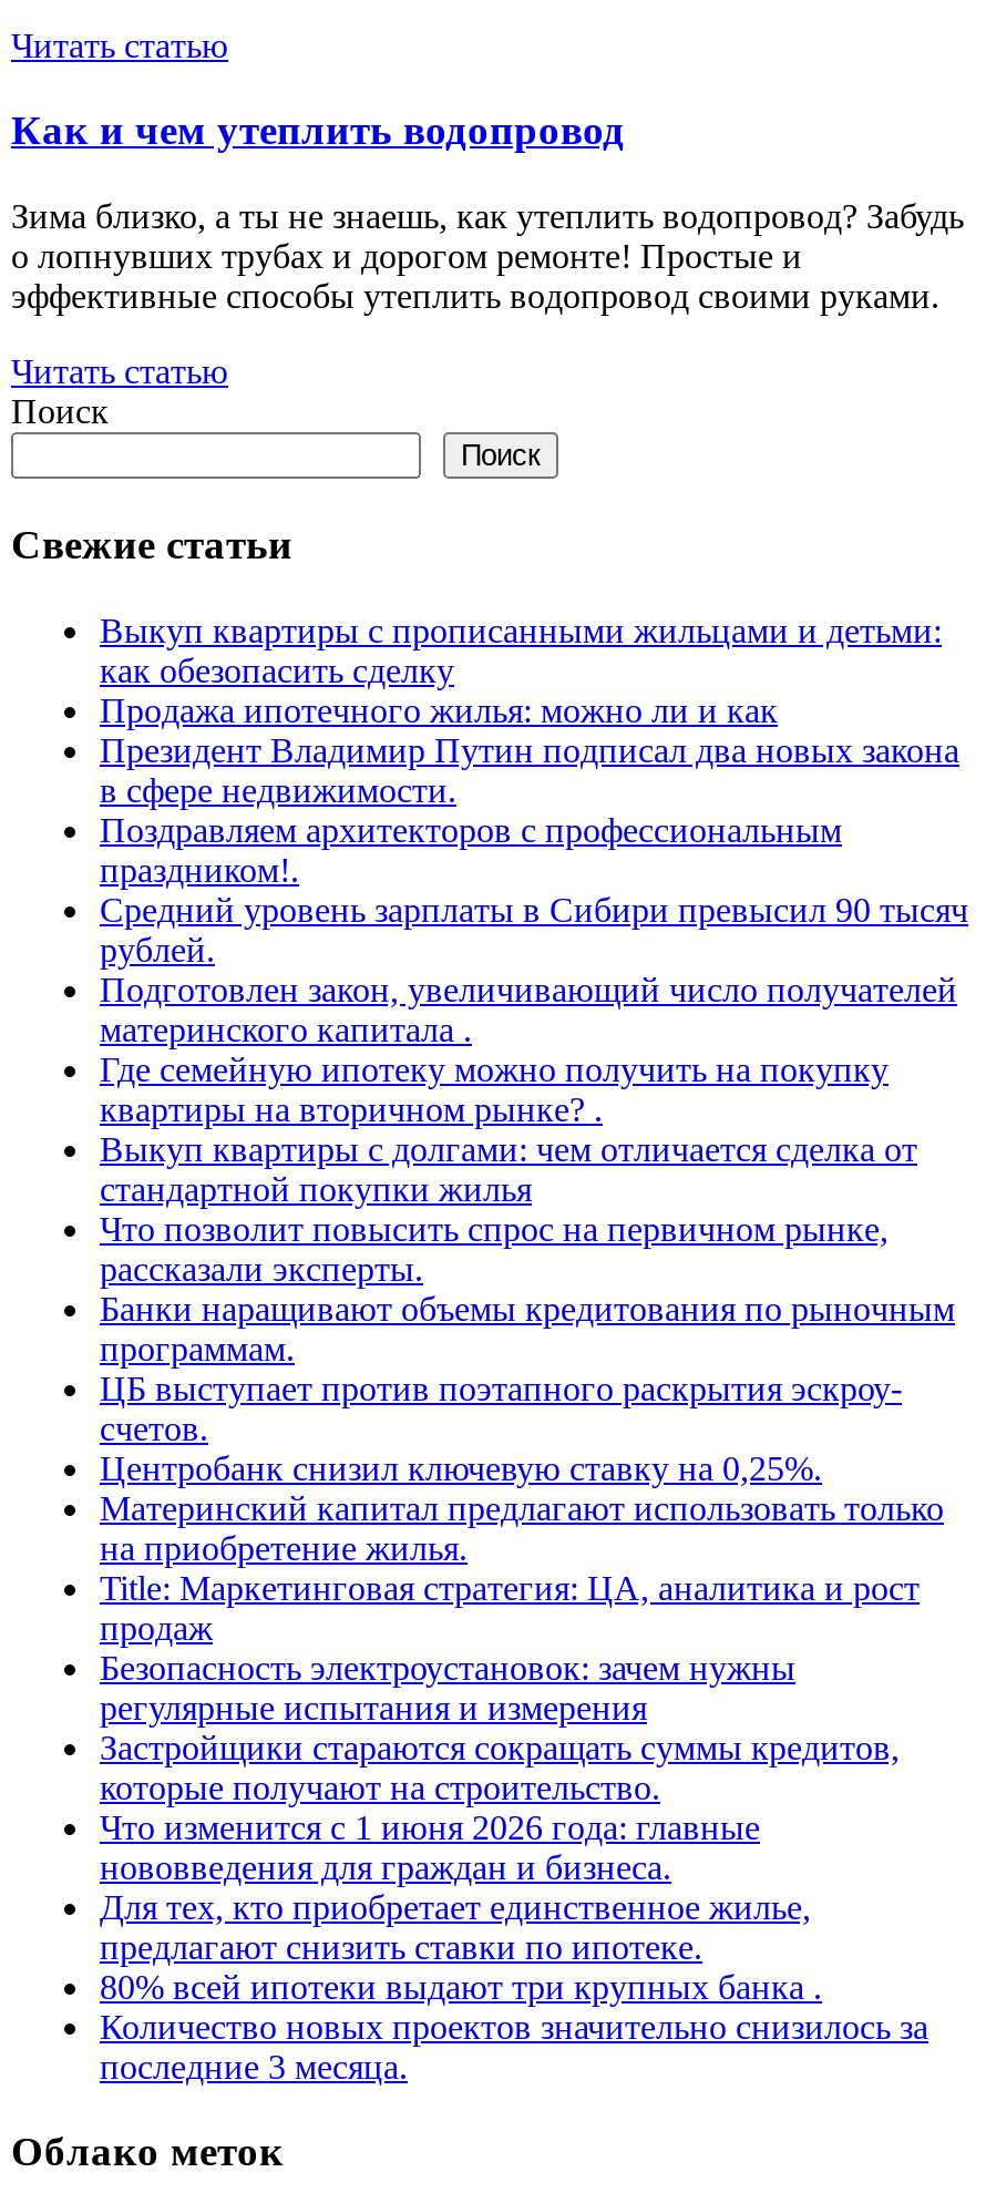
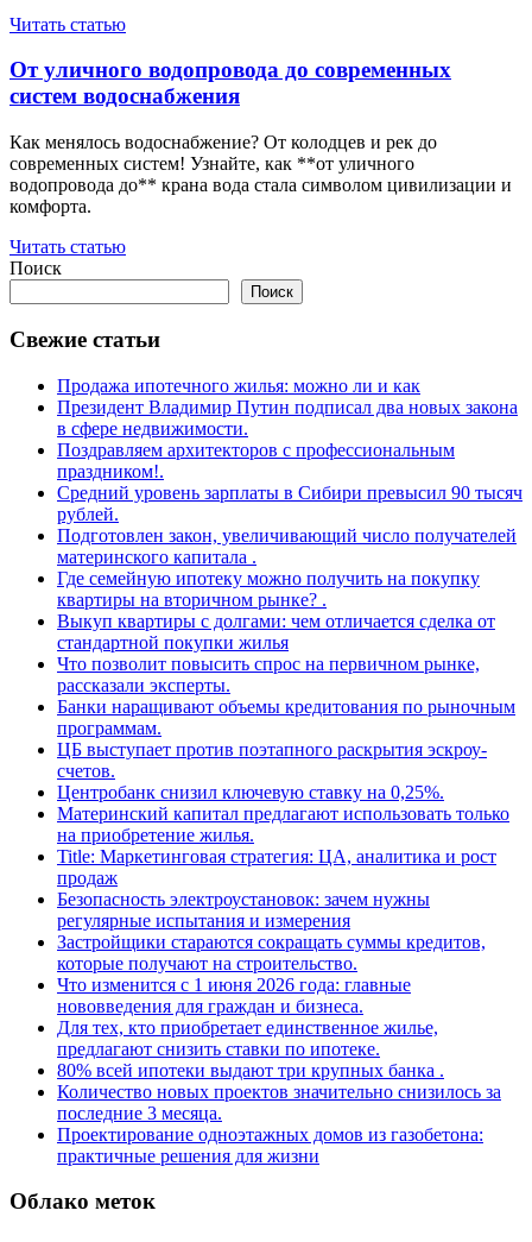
- Как и чем утеплить водопровод
+ От уличного водопровода до современных
+ систем водоснабжения

- Зима близко, а ты не знаешь, как утеплить водопровод? Забудь
- о лопнувших трубах и дорогом ремонте! Простые и
- эффективные способы утеплить водопровод своими руками.
+ Как менялось водоснабжение? От колодцев и рек до
+ современных систем! Узнайте, как **от уличного
+ водопровода до** крана вода стала символом цивилизации и
+ комфорта.

- Выкуп квартиры с прописанными жильцами и детьми:
- как обезопасить сделку

+ Проектирование одноэтажных домов из газобетона:
+ практичные решения для жизни
